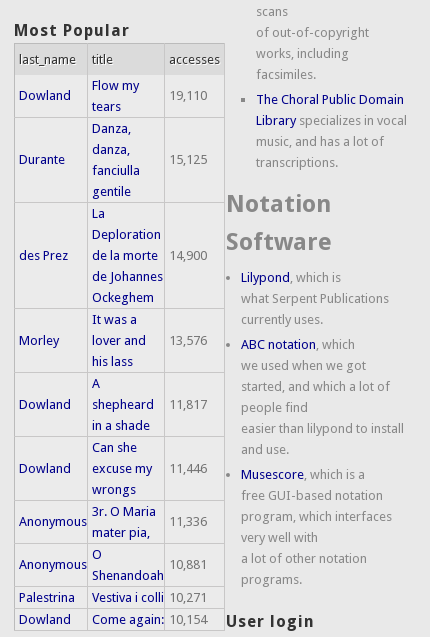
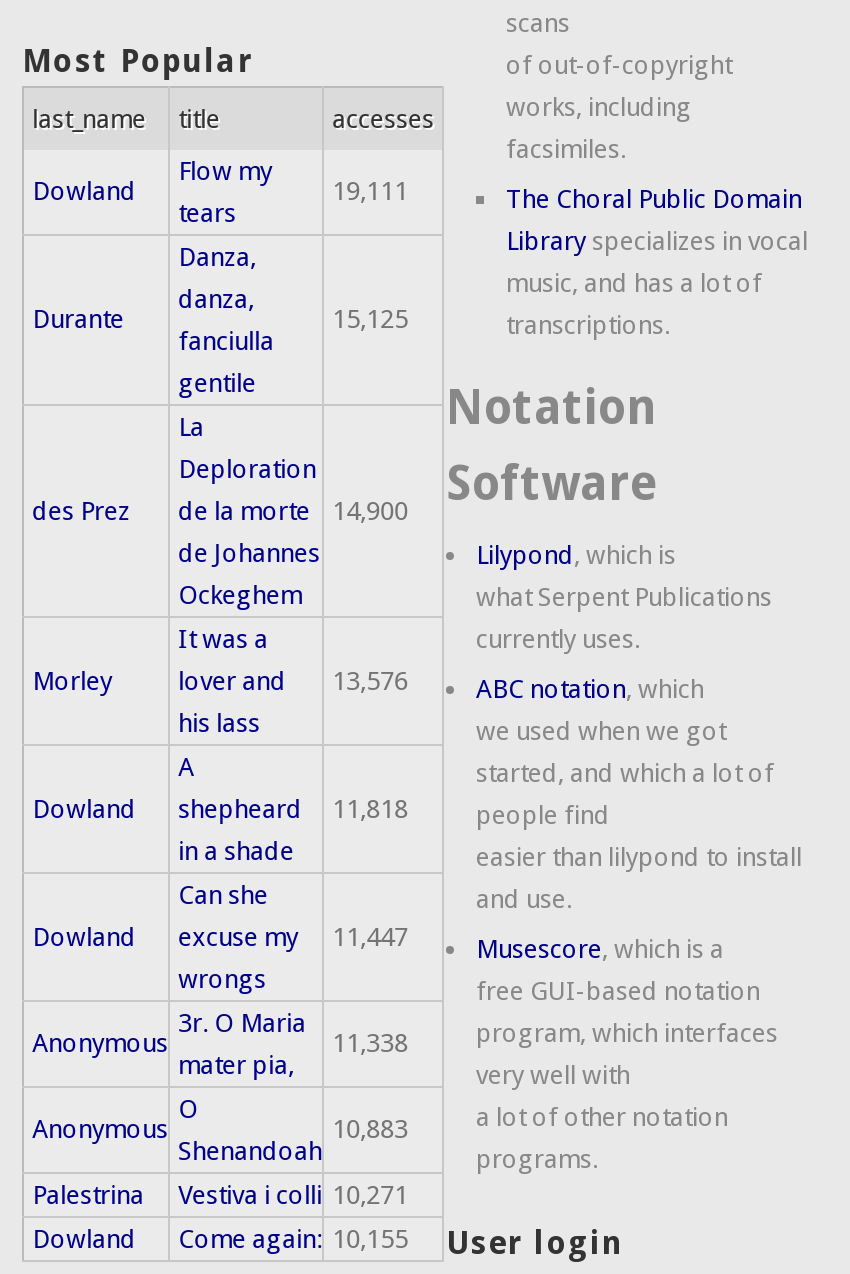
- 19,110
+ 19,111

- Dowland shepheard 11,817
+ Dowland shepheard 11,818

- Dowland excuse my 11,446
+ Dowland excuse my 11,447

- 11,336
+ 11,338

- 10,881
+ 10,883

- Dowland Come again: 10,154 User login
+ Dowland Come again: 10,155 User login
